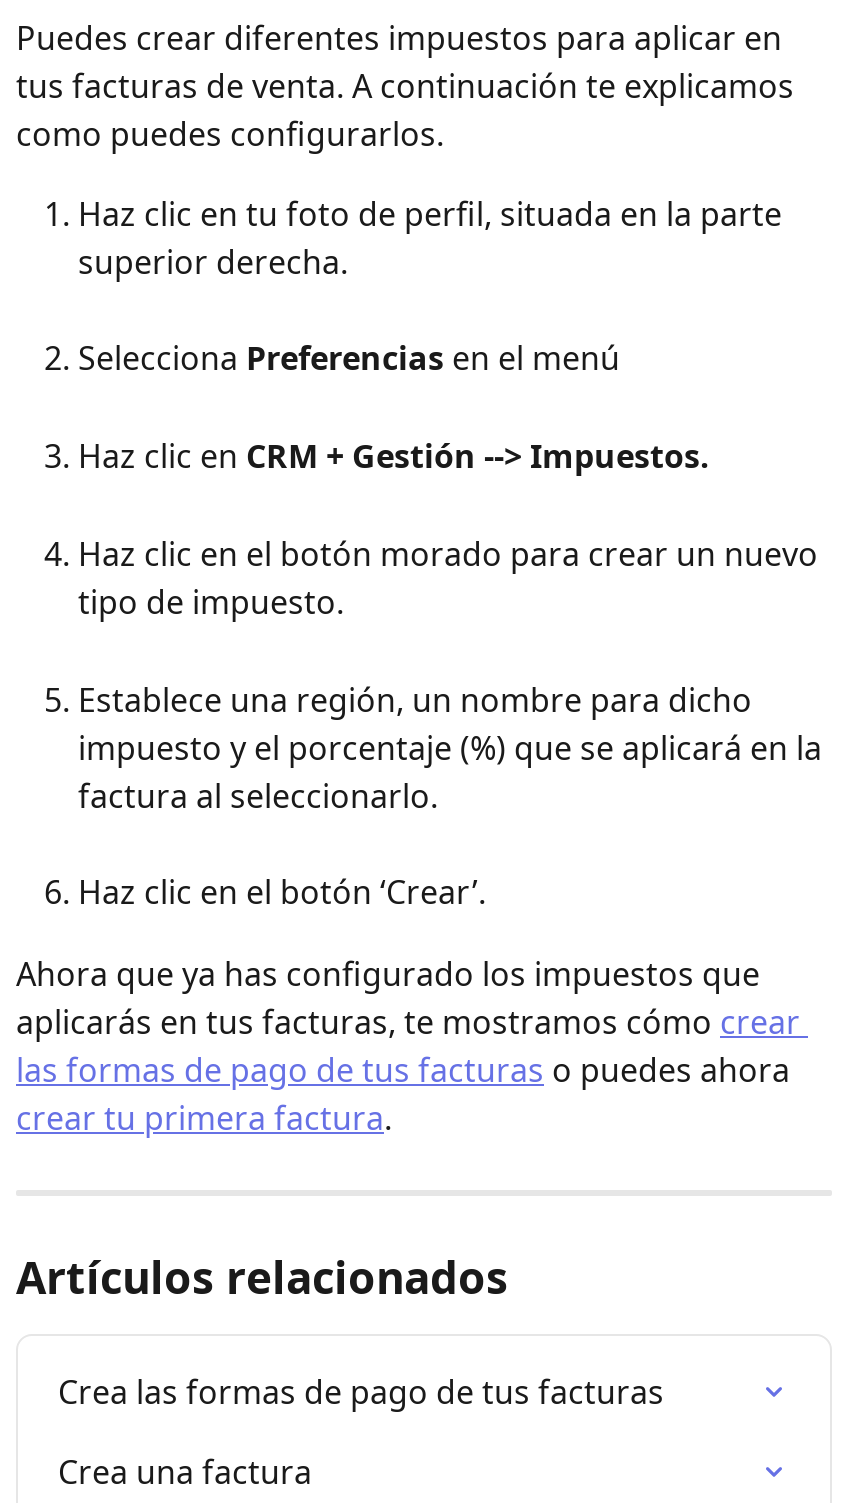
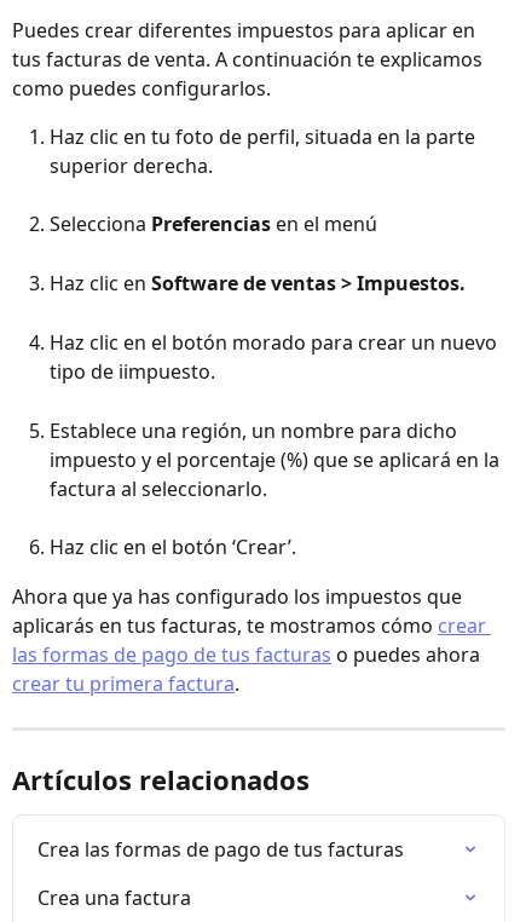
- Haz clic en CRM + Gestión --> Impuestos.
+ Haz clic en Software de ventas > Impuestos.

- tipo de impuesto.
+ tipo de iimpuesto.
